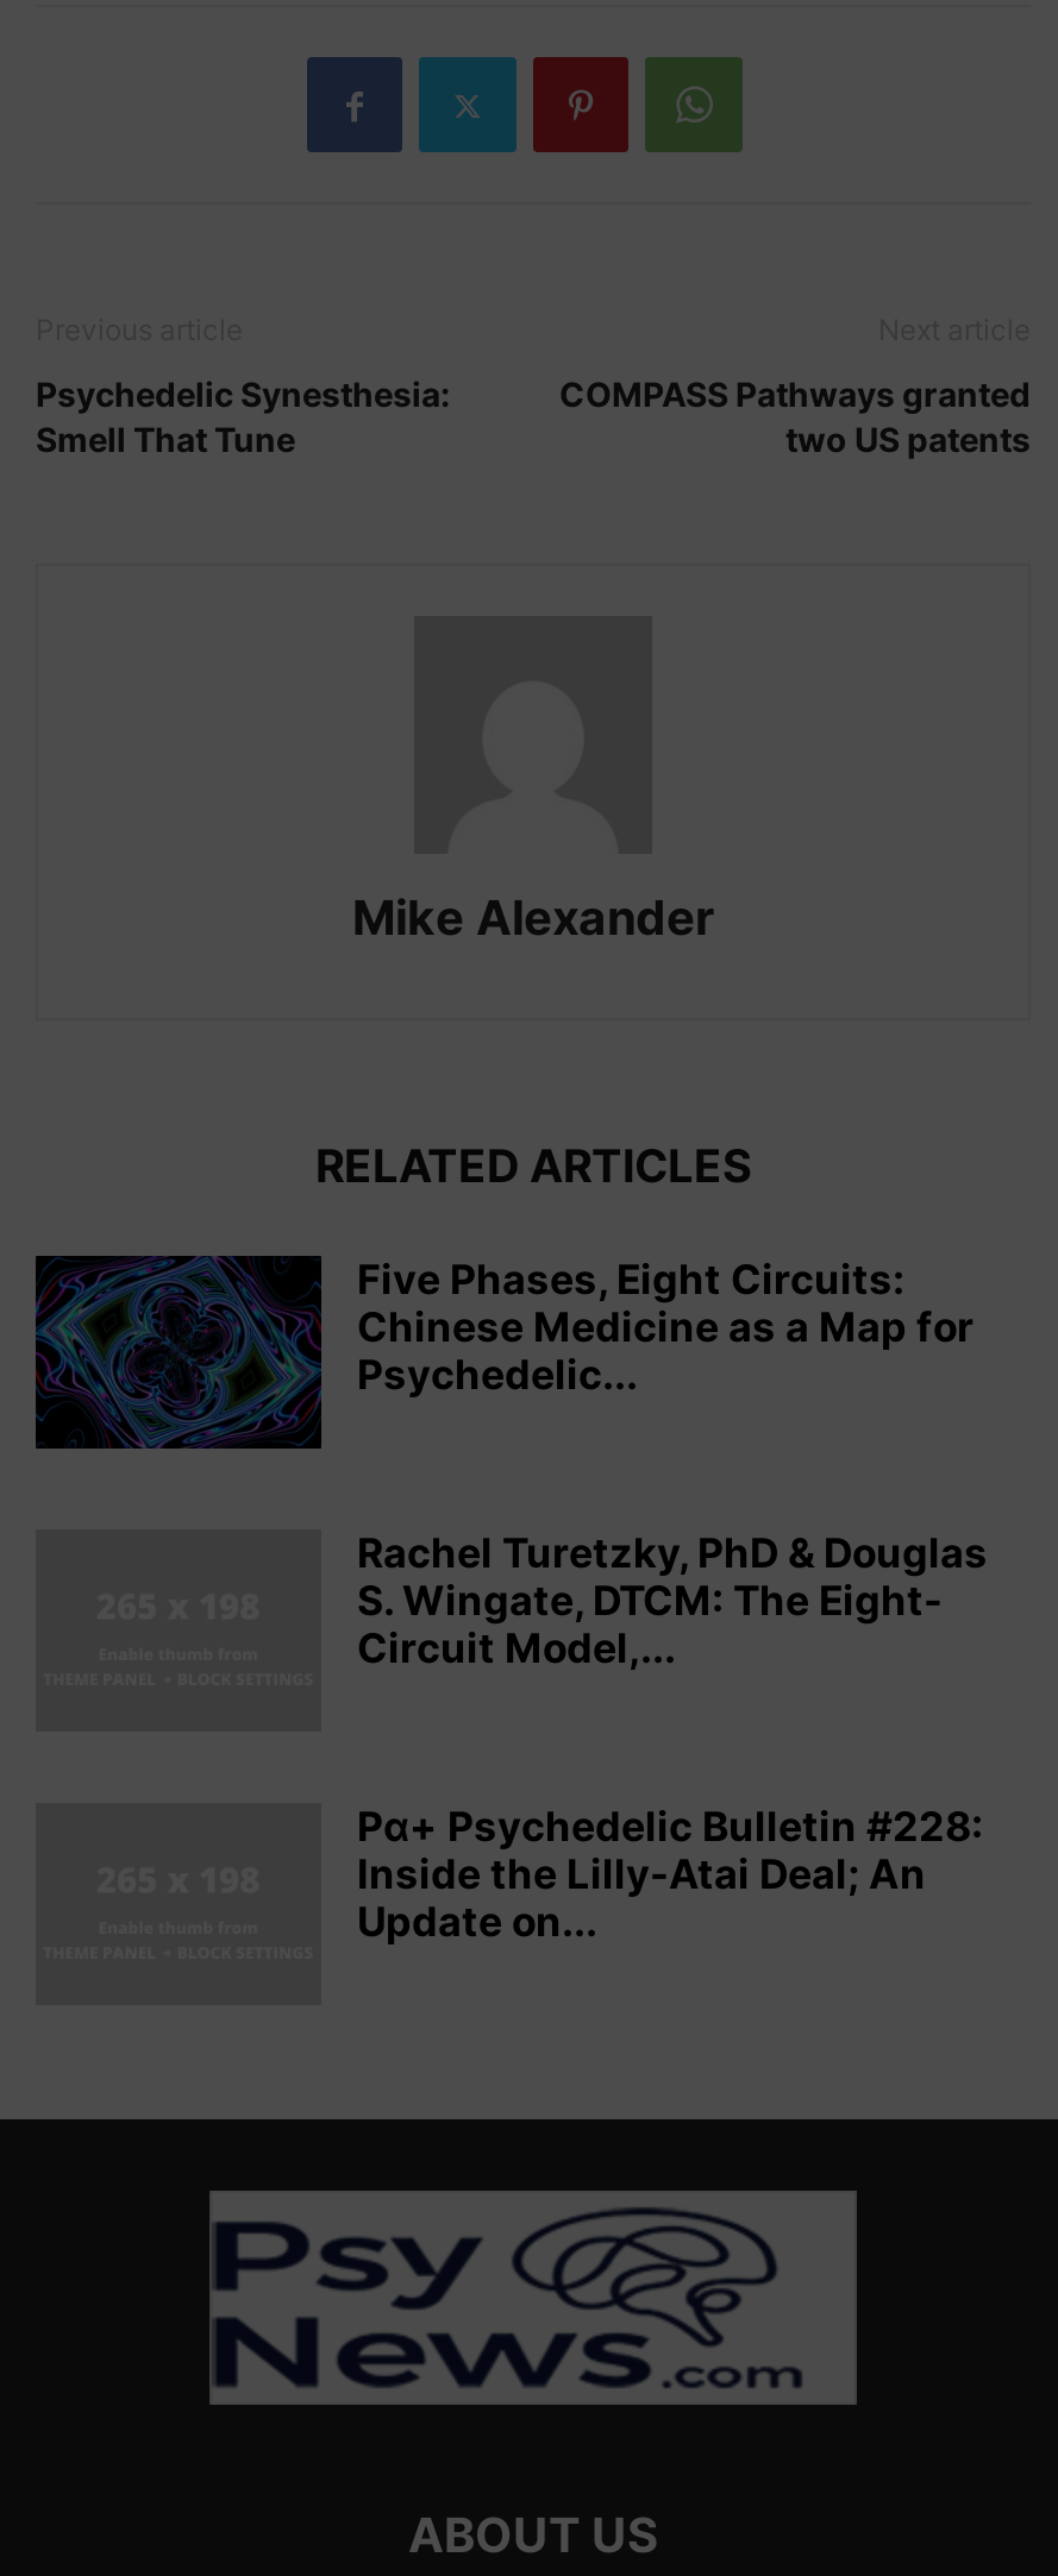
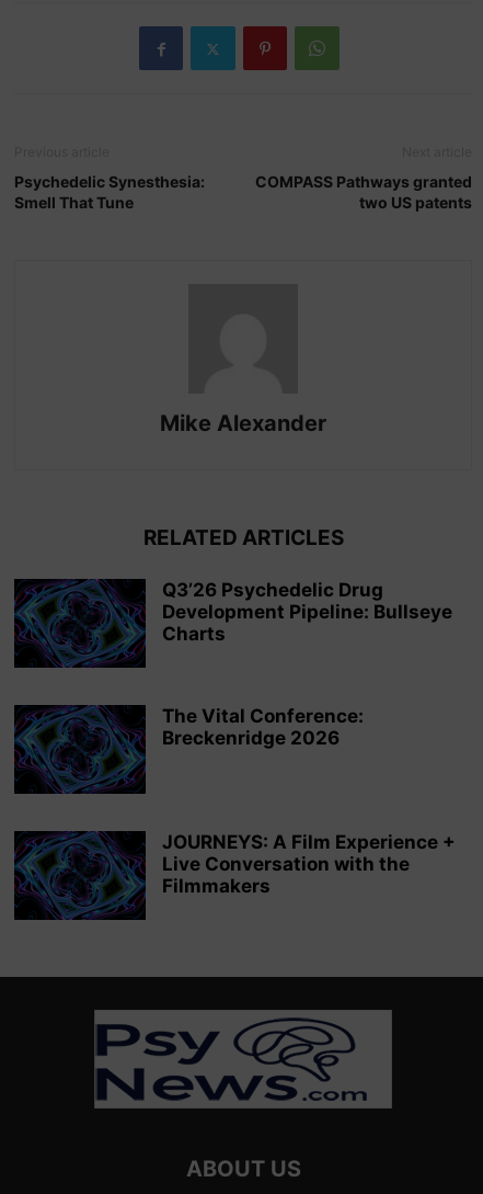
+ [image]

+ [image]

- Five Phases, Eight Circuits:
- Chinese Medicine as a Map for
- Psychedelic...
+ Q3’26 Psychedelic Drug
+ Development Pipeline: Bullseye
+ Charts

- Rachel Turetzky, PhD & Douglas
- S. Wingate, DTCM: The Eight-
- Circuit Model,...
+ The Vital Conference:
+ Breckenridge 2026

- Pα+ Psychedelic Bulletin #228:
- Inside the Lilly-Atai Deal; An
- Update on...
+ JOURNEYS: A Film Experience +
+ Live Conversation with the
+ Filmmakers
